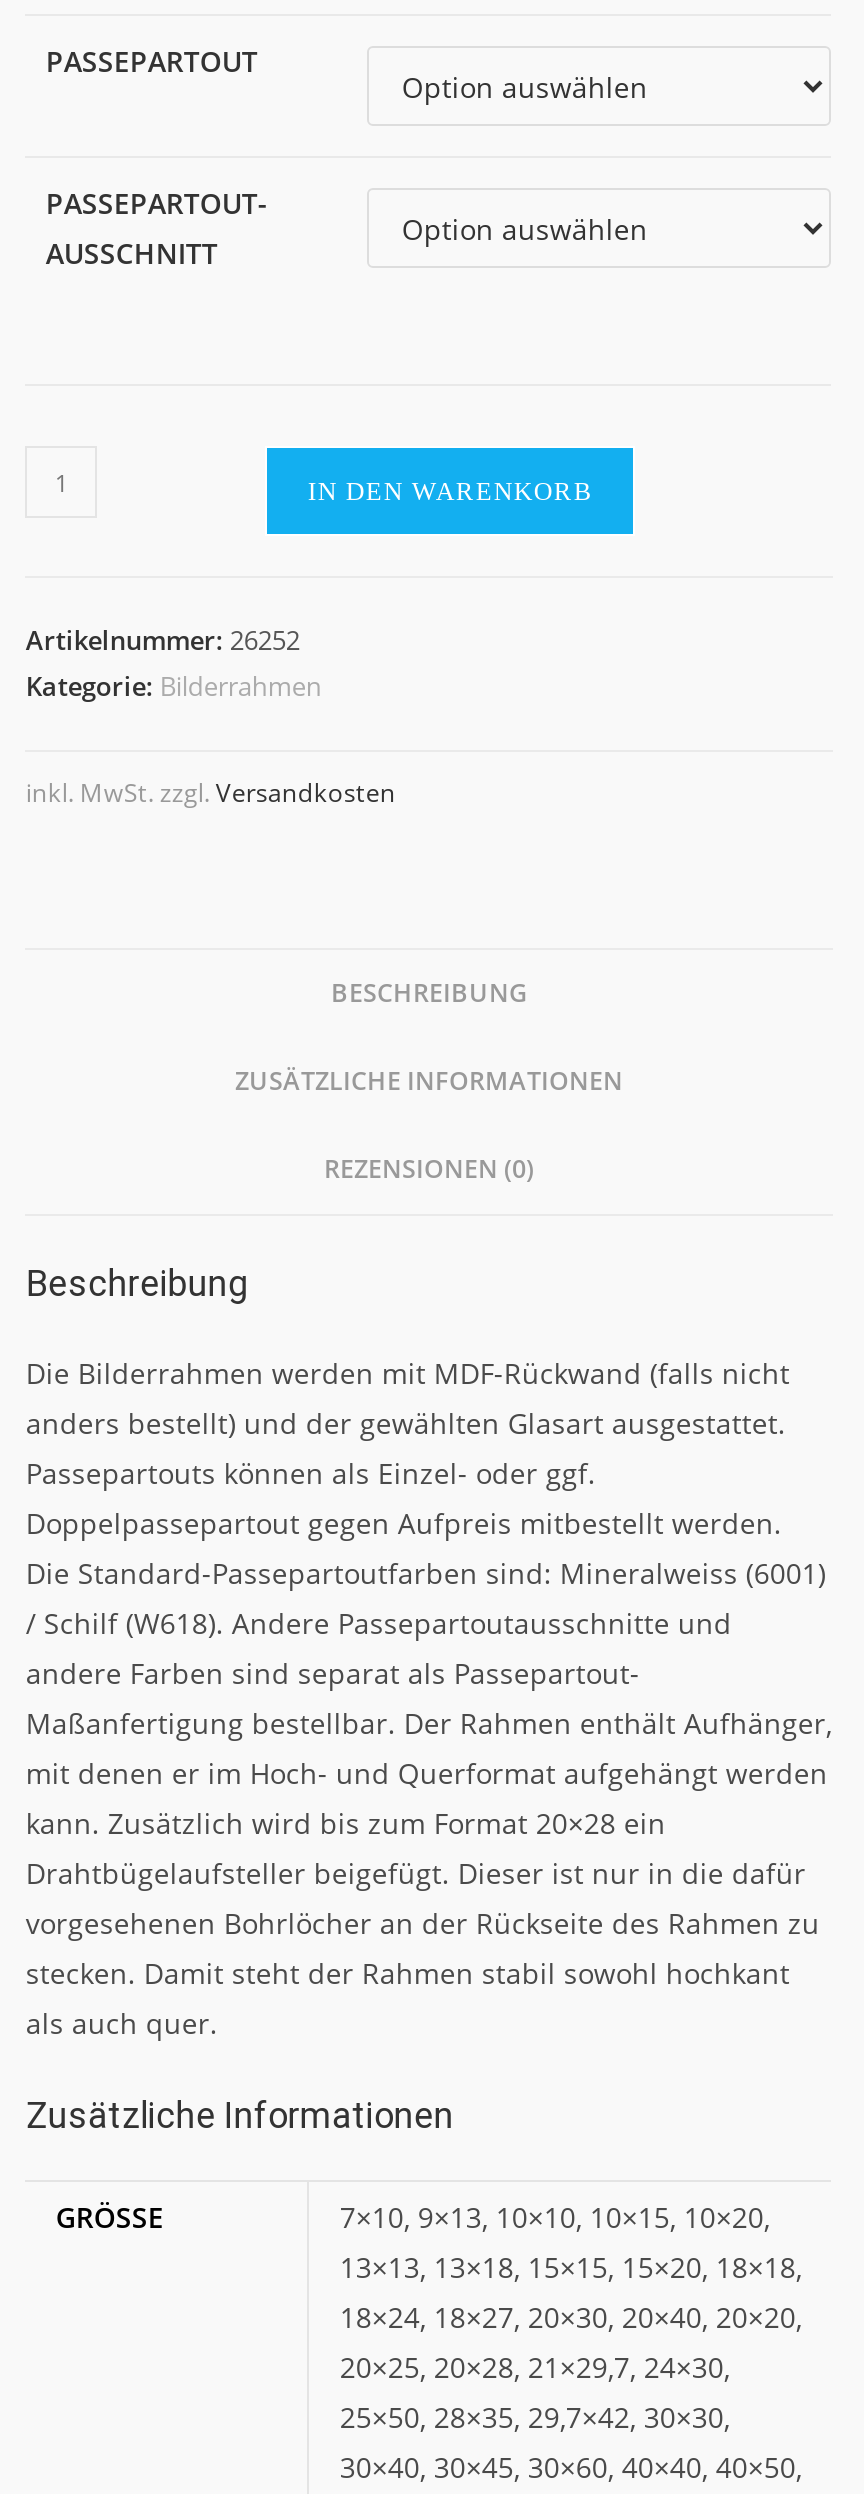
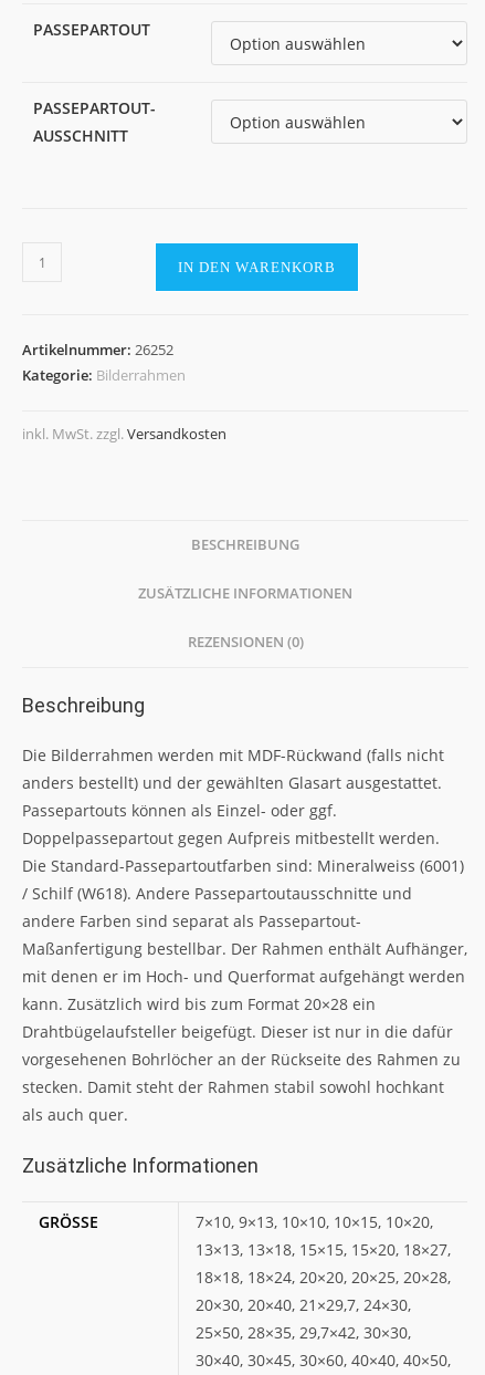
- 13×13, 13×18, 15×15, 15×20, 18×18,
+ 13×13, 13×18, 15×15, 15×20, 18×27,

- 18×24, 18×27, 20×30, 20×40, 20×20,
+ 18×18, 18×24, 20×20, 20×25, 20×28,

- 20×25, 20×28, 21×29,7, 24×30,
+ 20×30, 20×40, 21×29,7, 24×30,
